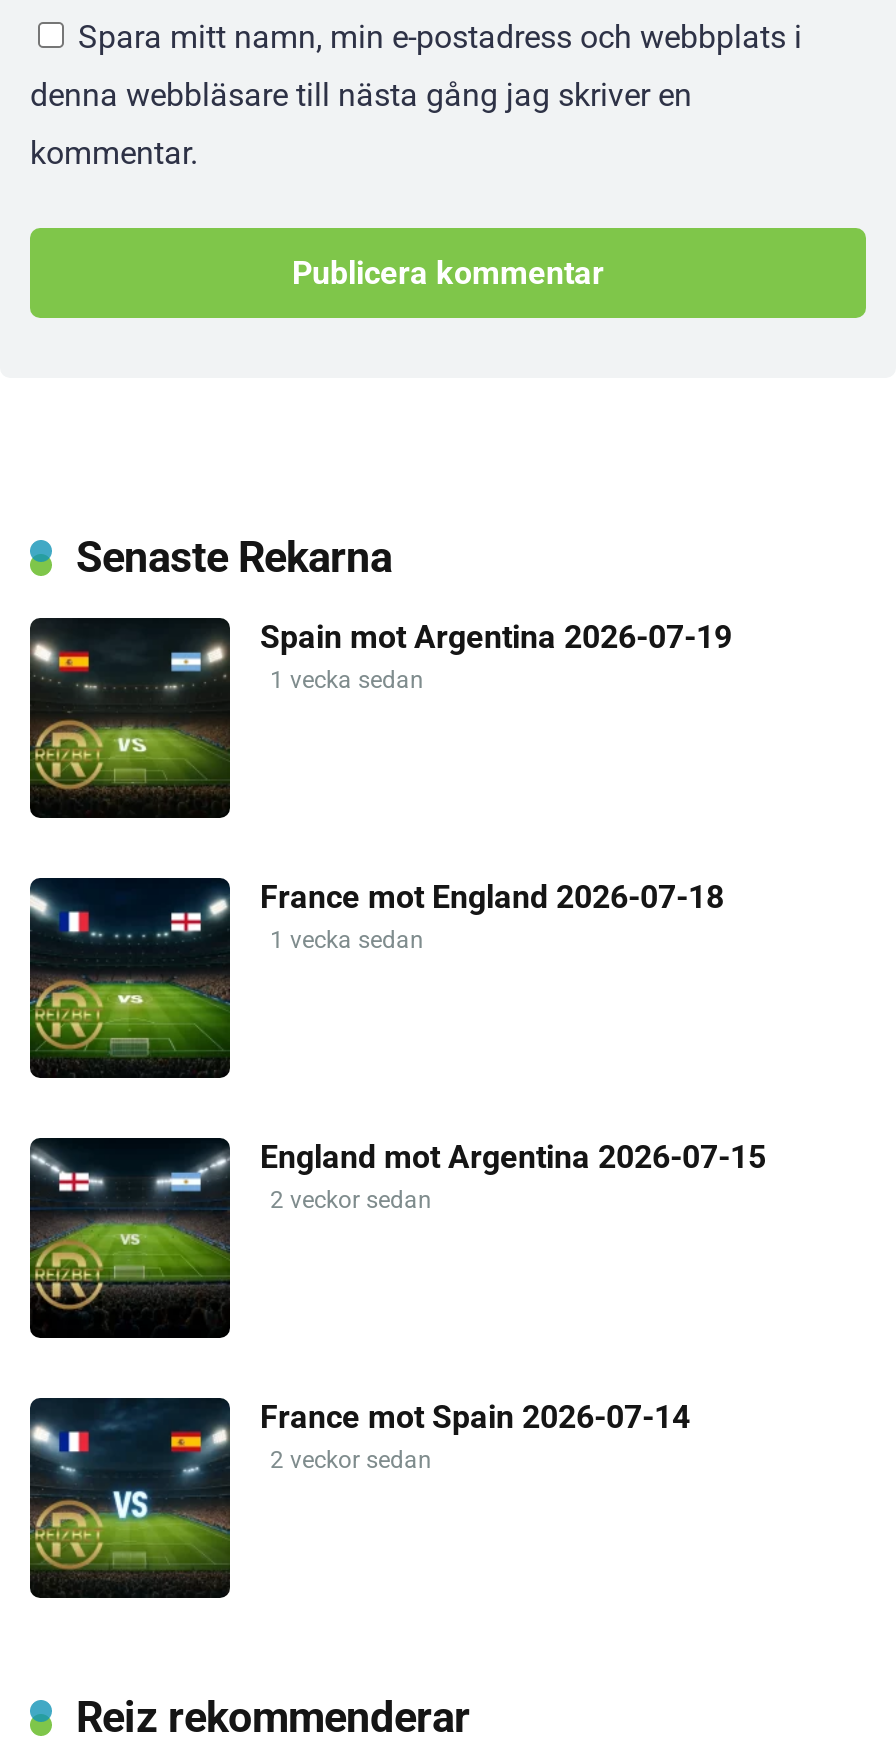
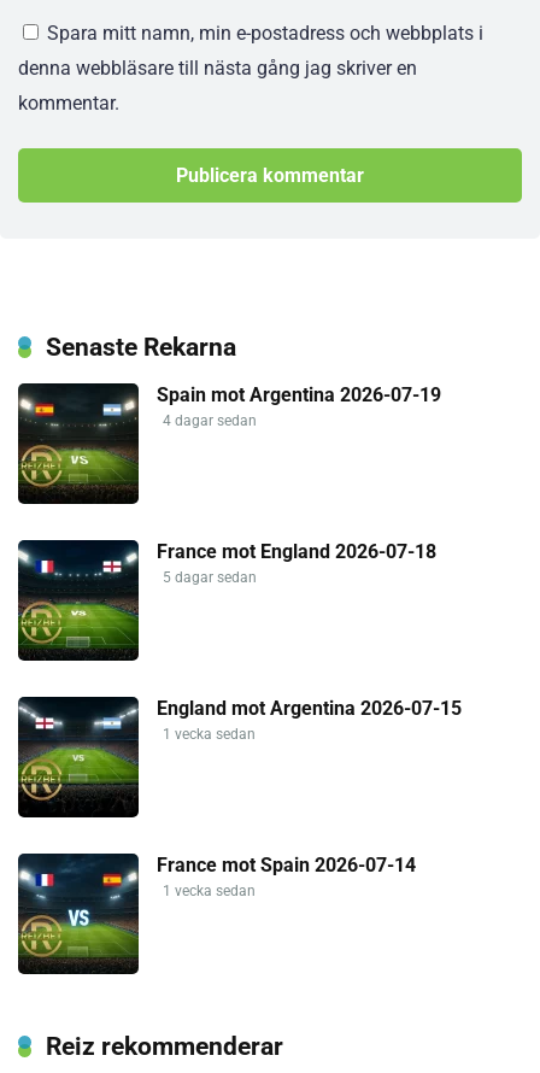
- 1 vecka sedan
+ 4 dagar sedan

- 1 vecka sedan
+ 5 dagar sedan

- 2 veckor sedan
+ 1 vecka sedan

- 2 veckor sedan
+ 1 vecka sedan
